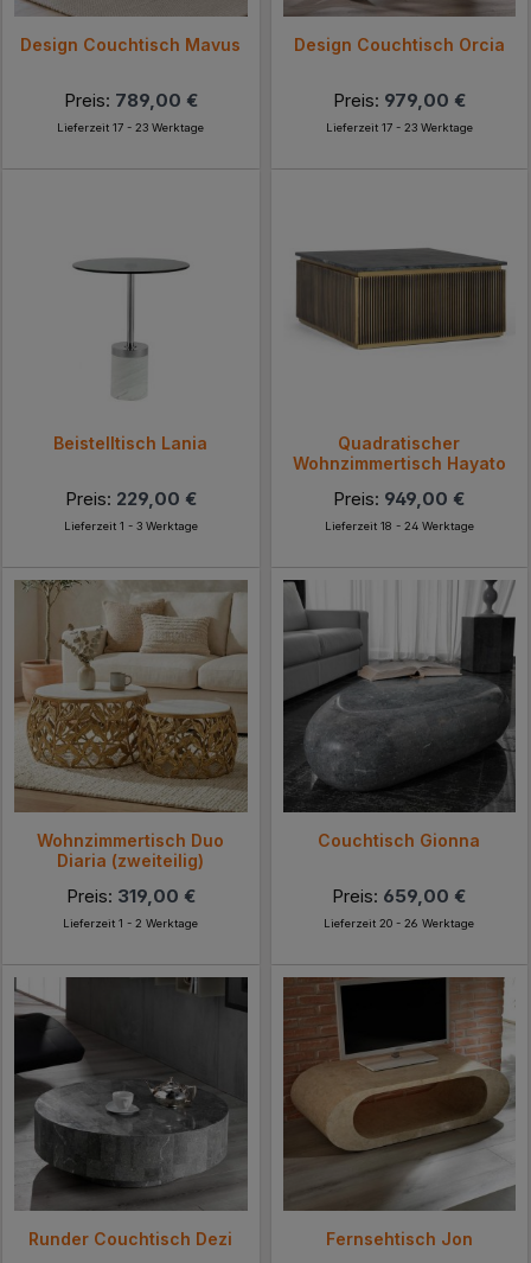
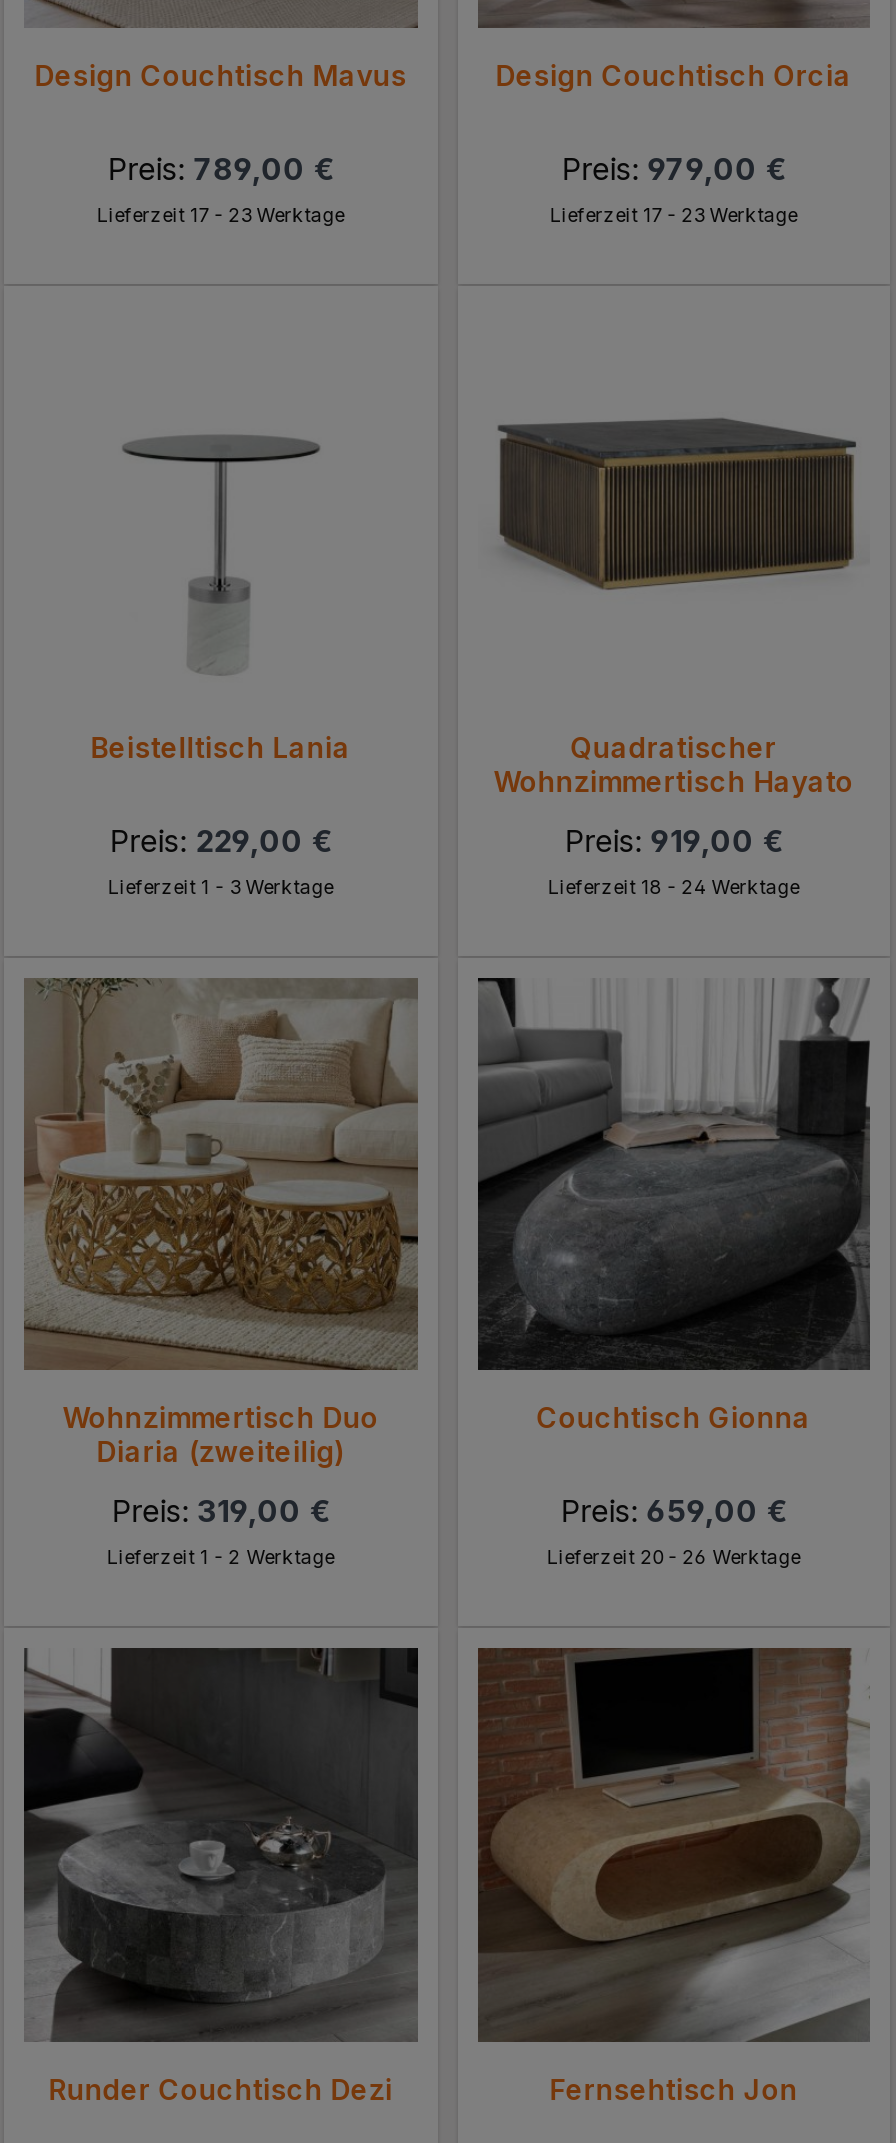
- Preis: 949,00 €
+ Preis: 919,00 €
